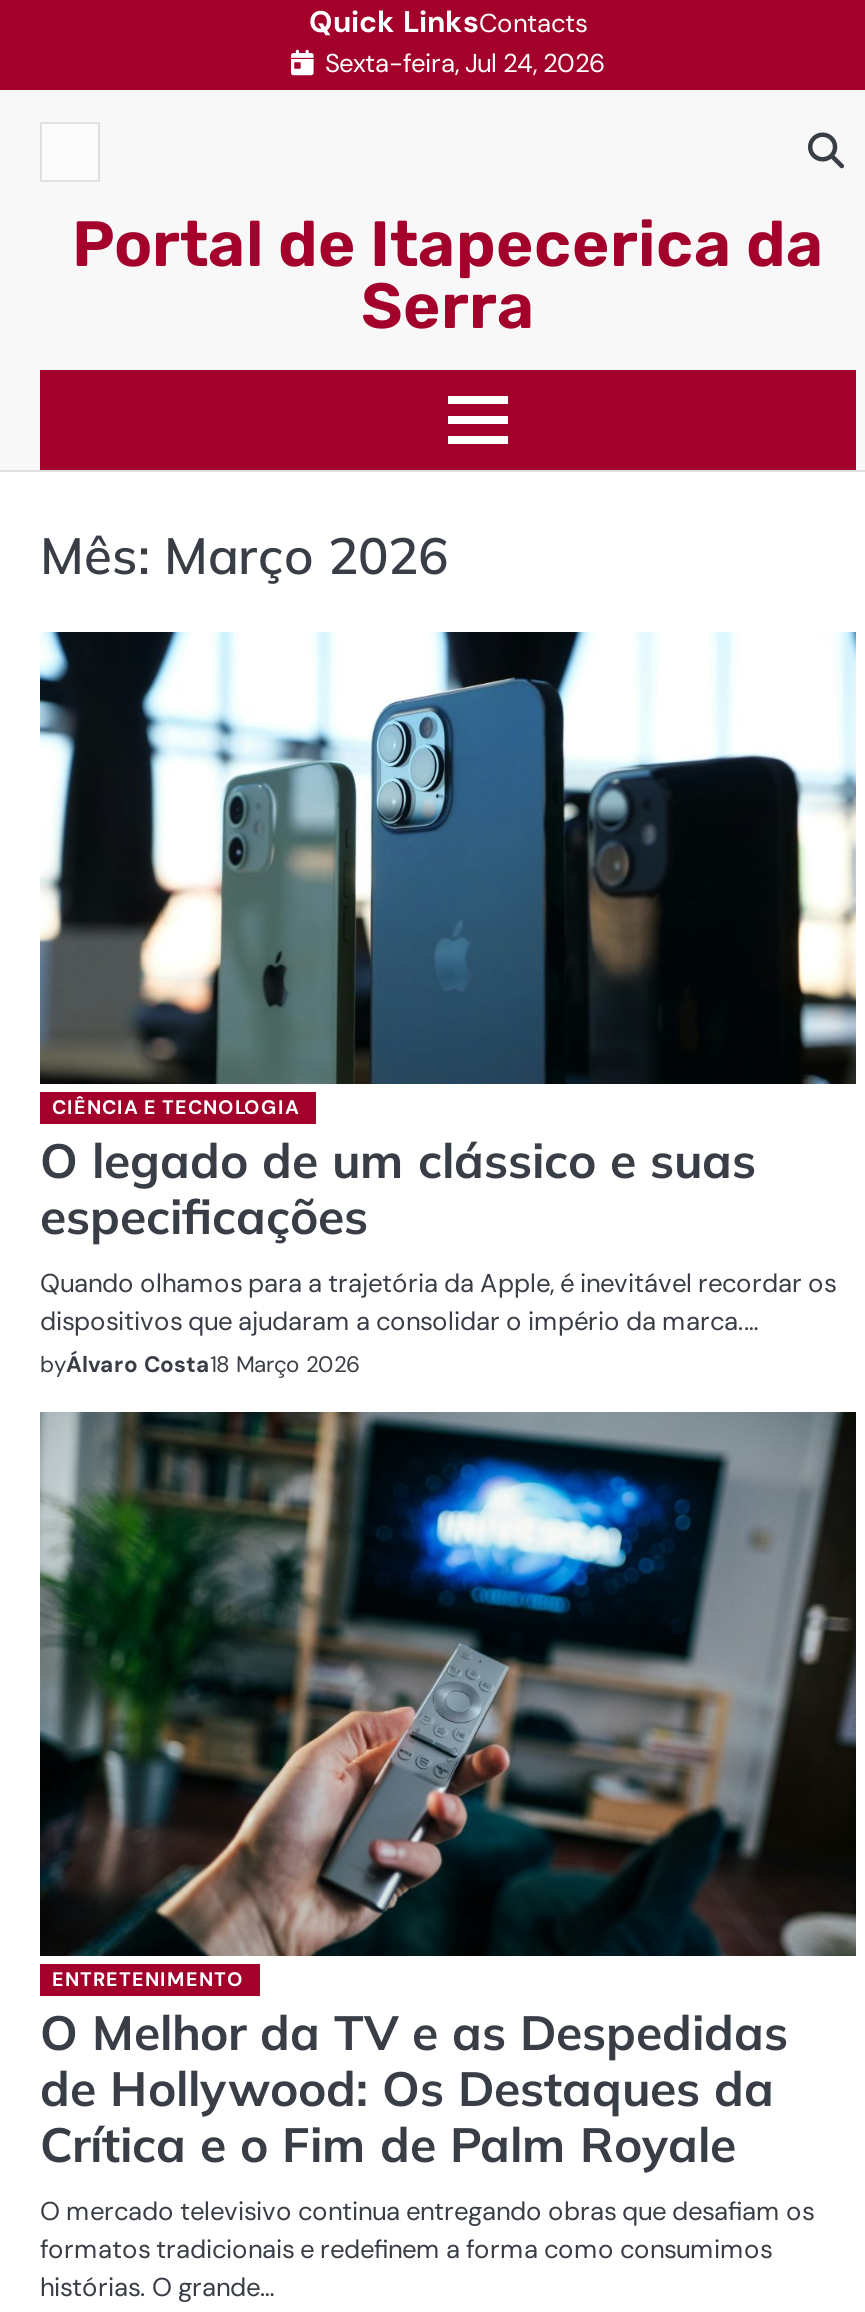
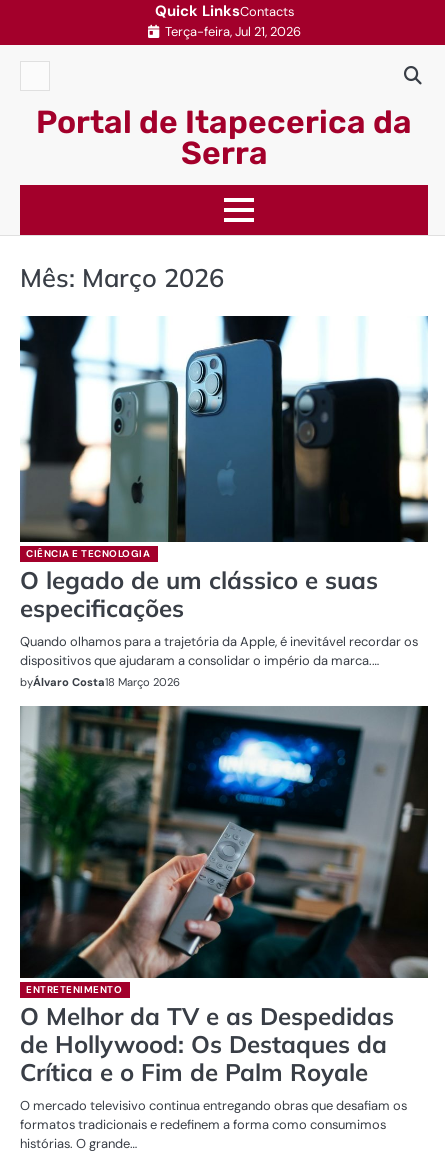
- Sexta-feira, Jul 24, 2026
+ Terça-feira, Jul 21, 2026
